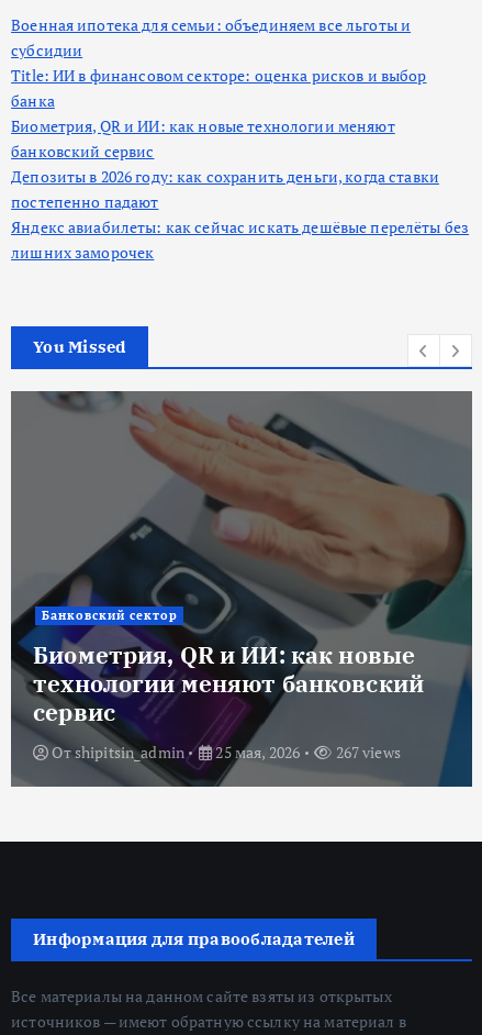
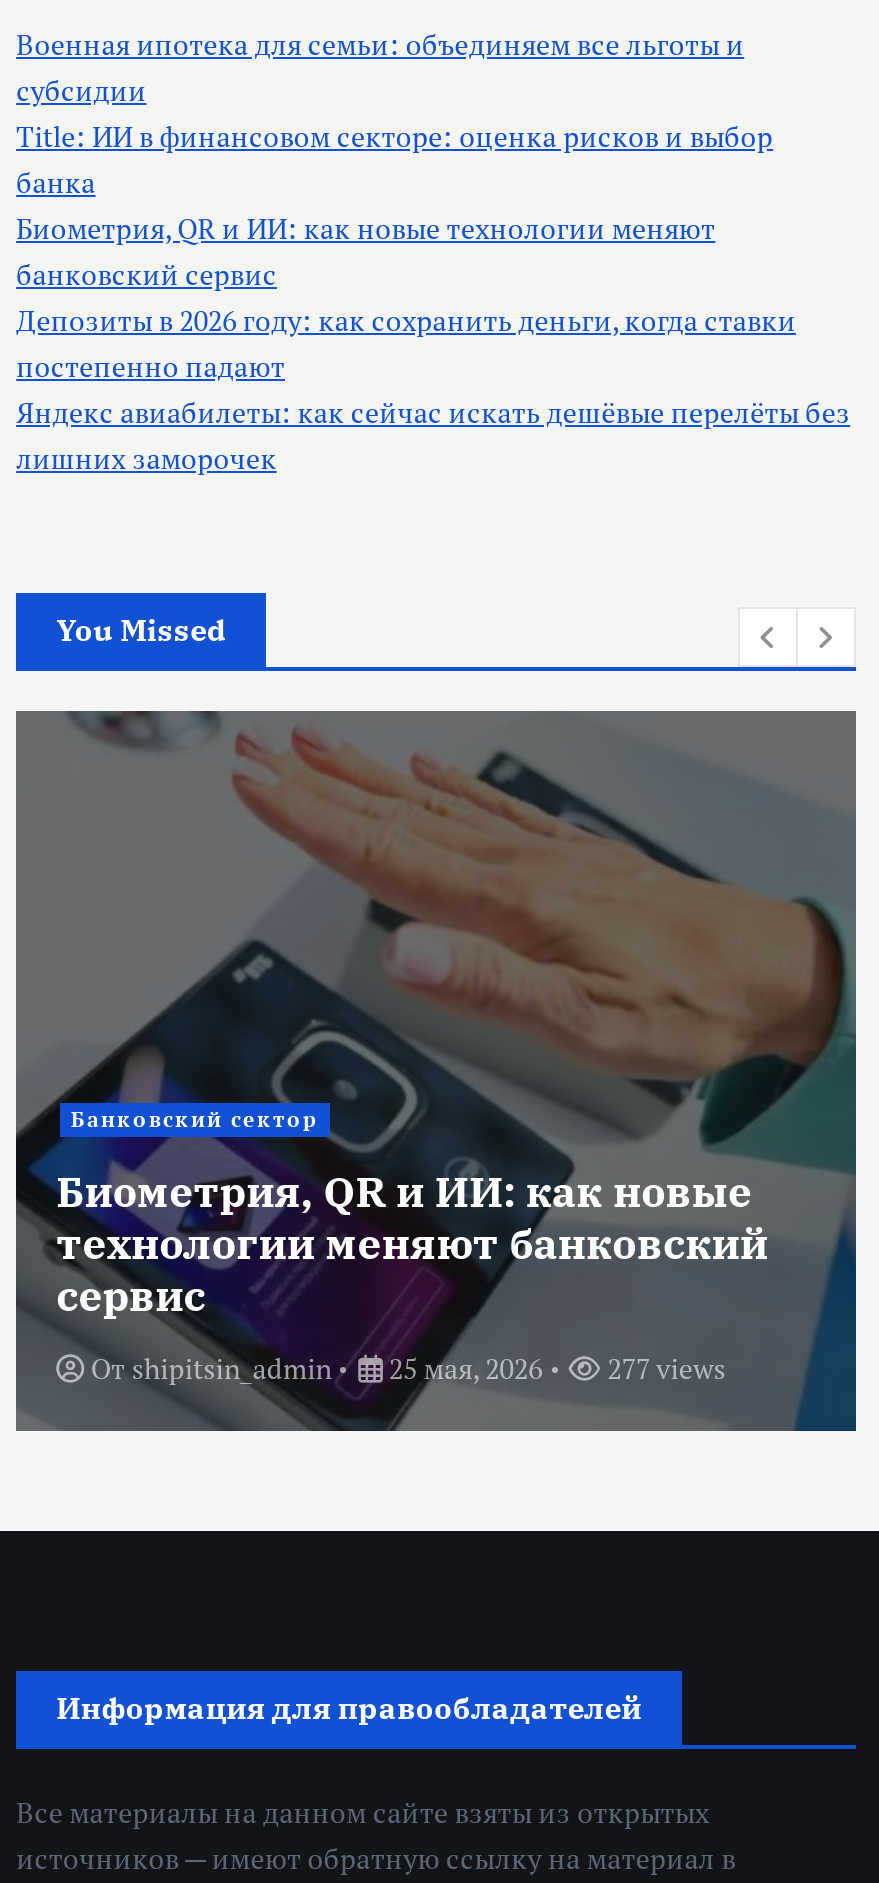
- 267 views
+ 277 views
